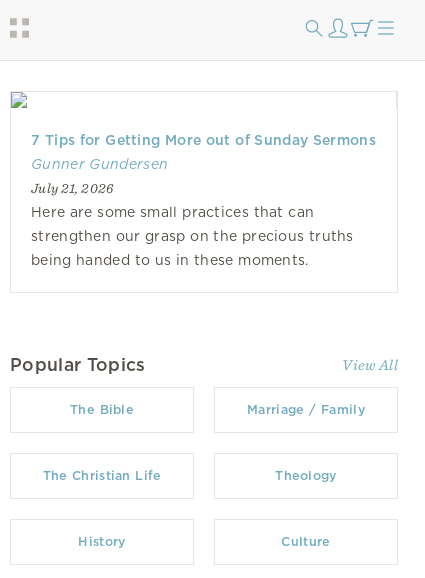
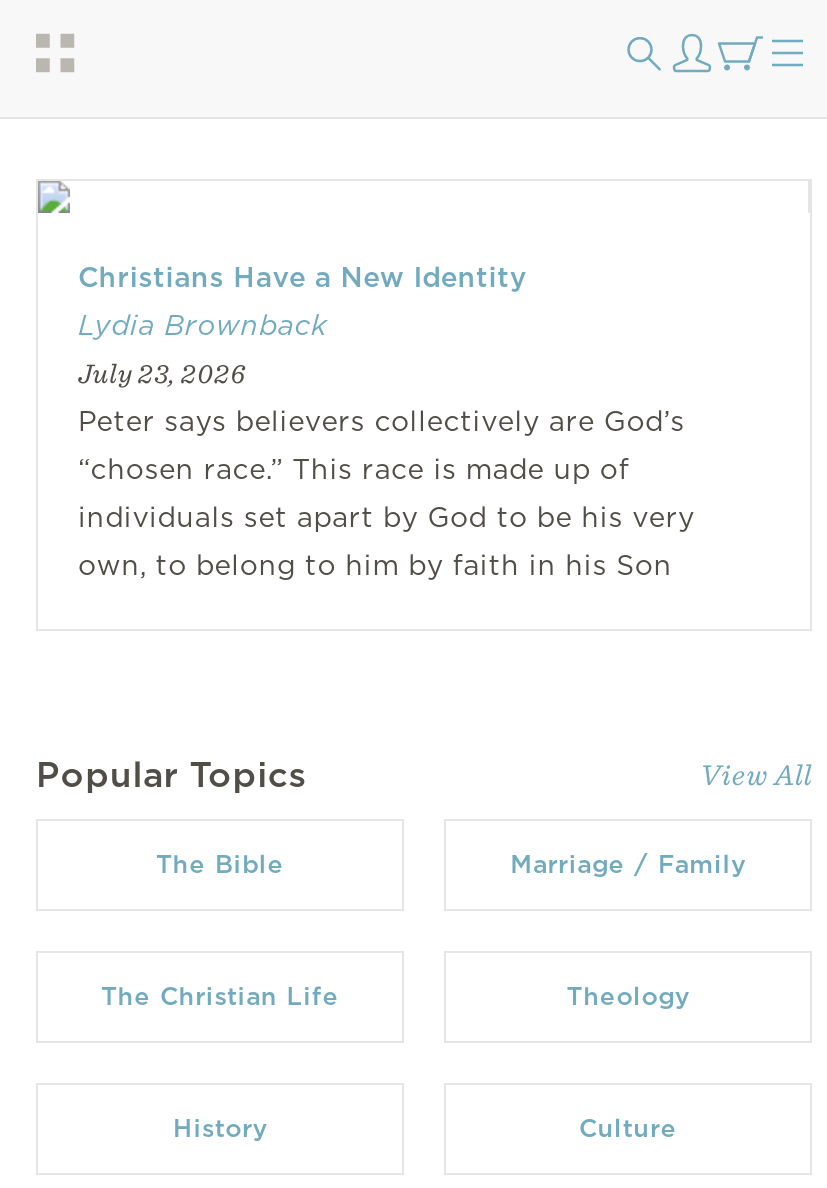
- 7 Tips for Getting More out of Sunday Sermons
- Gunner Gundersen
- July 21, 2026
- Here are some small practices that can
- strengthen our grasp on the precious truths
- being handed to us in these moments.
+ Christians Have a New Identity
+ Lydia Brownback
+ July 23, 2026
+ Peter says believers collectively are God’s
+ “chosen race.” This race is made up of
+ individuals set apart by God to be his very
+ own, to belong to him by faith in his Son
